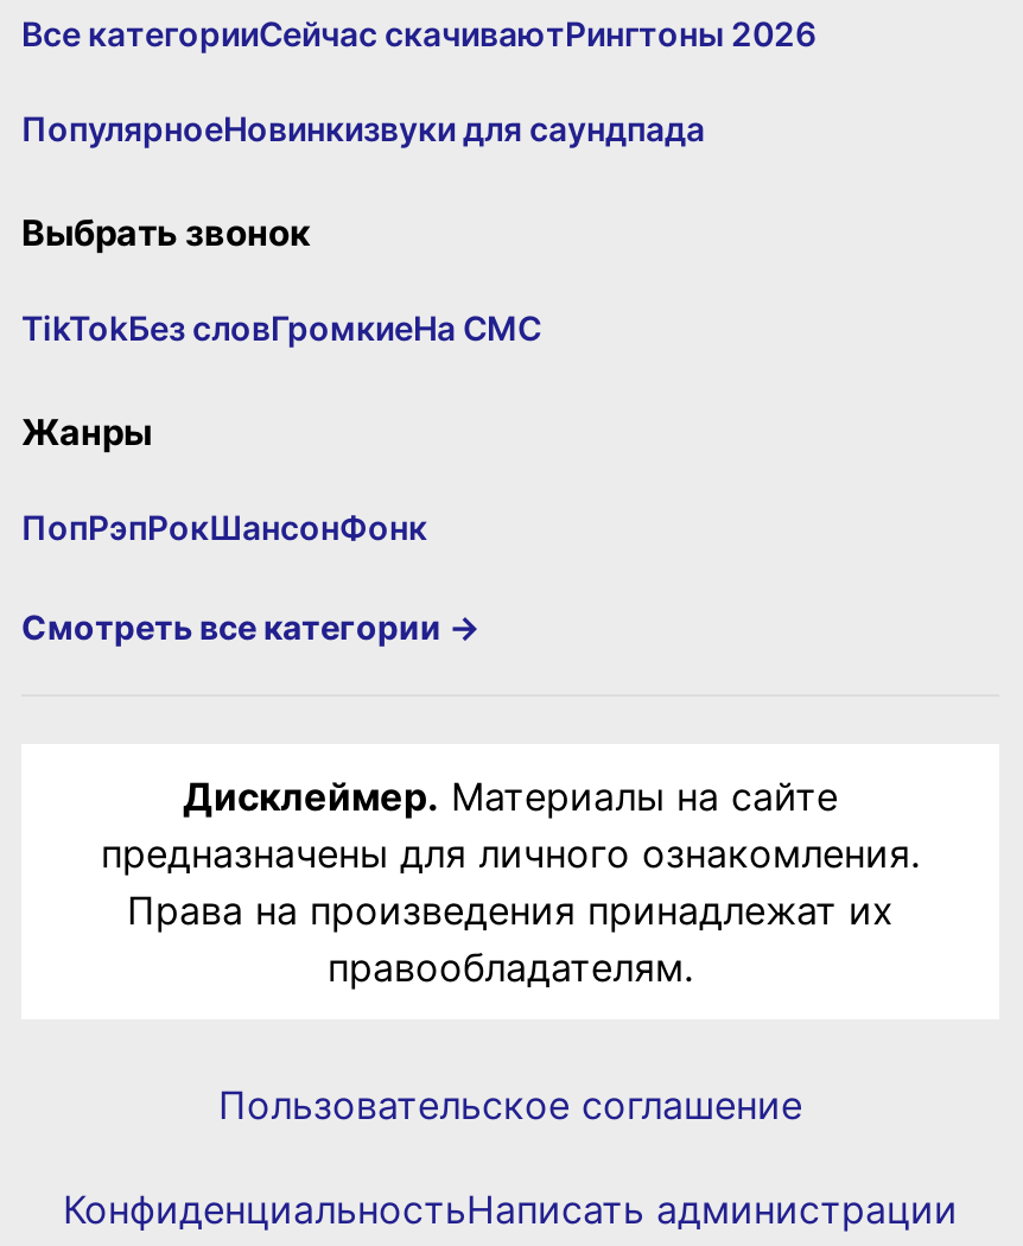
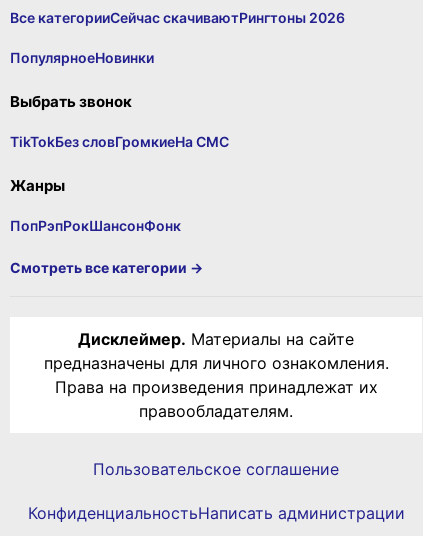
- ПопулярноеНовинкизвуки для саундпада
+ ПопулярноеНовинки
